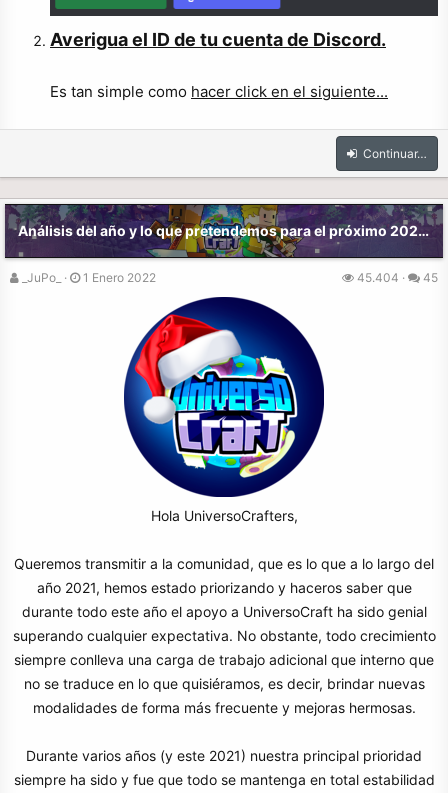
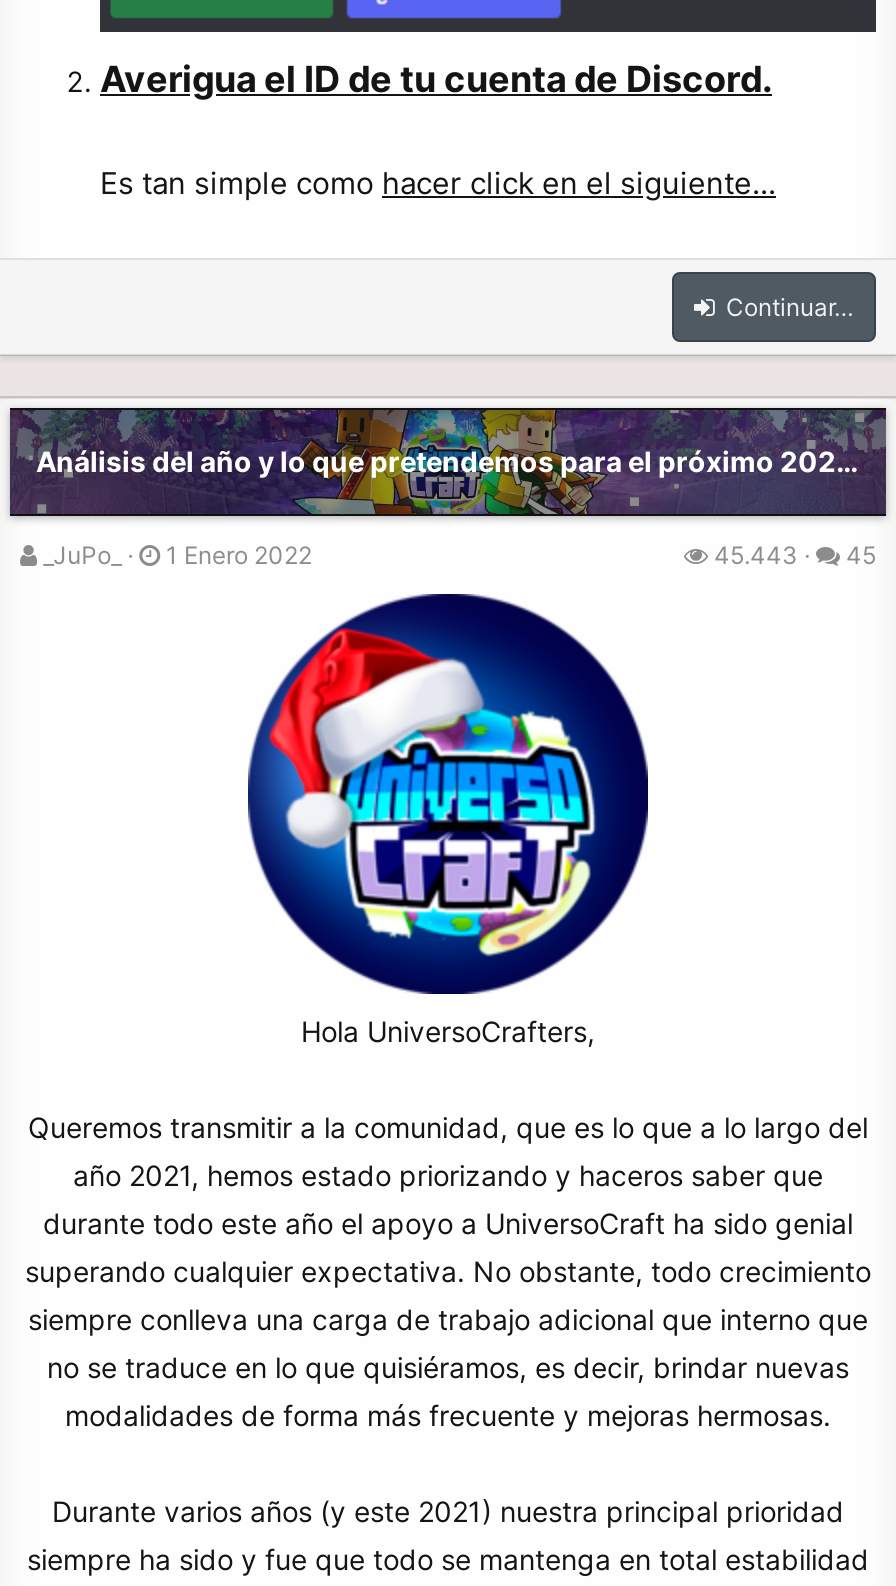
- 45.404 45
+ 45.443 45
